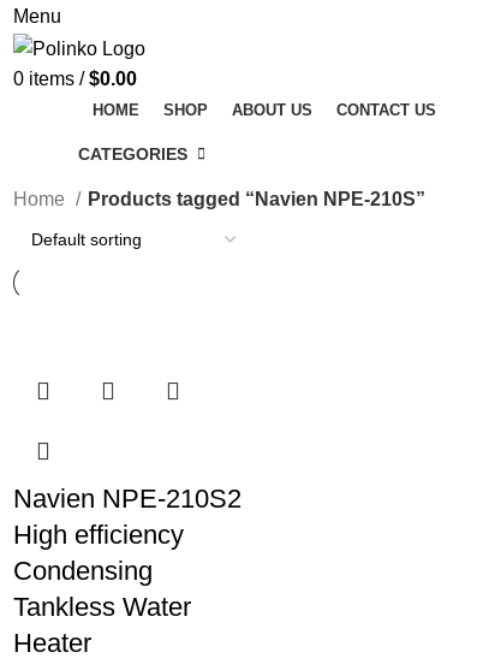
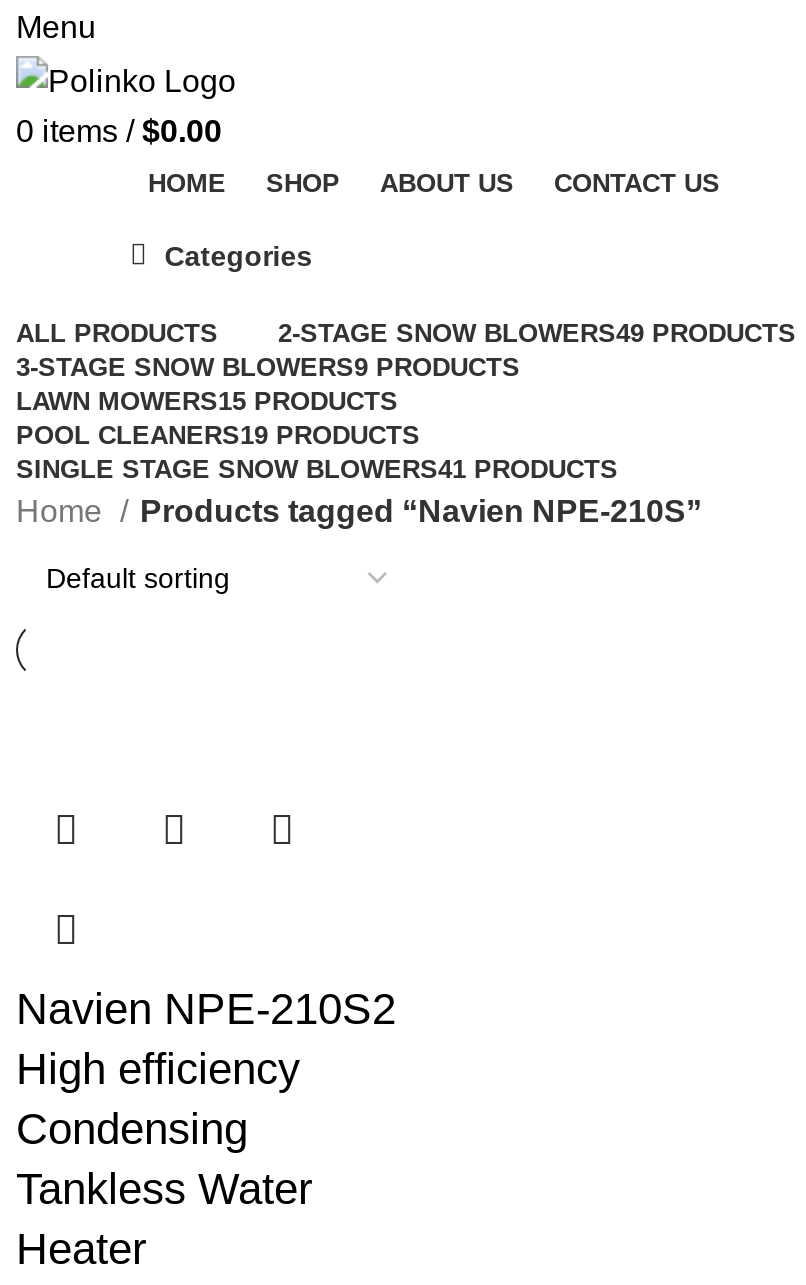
- CATEGORIES
+ Categories
+ ALL PRODUCTS
+ 2-STAGE SNOW BLOWERS49 PRODUCTS
+ 3-STAGE SNOW BLOWERS9 PRODUCTS
+ LAWN MOWERS15 PRODUCTS
+ POOL CLEANERS19 PRODUCTS
+ SINGLE STAGE SNOW BLOWERS41 PRODUCTS
